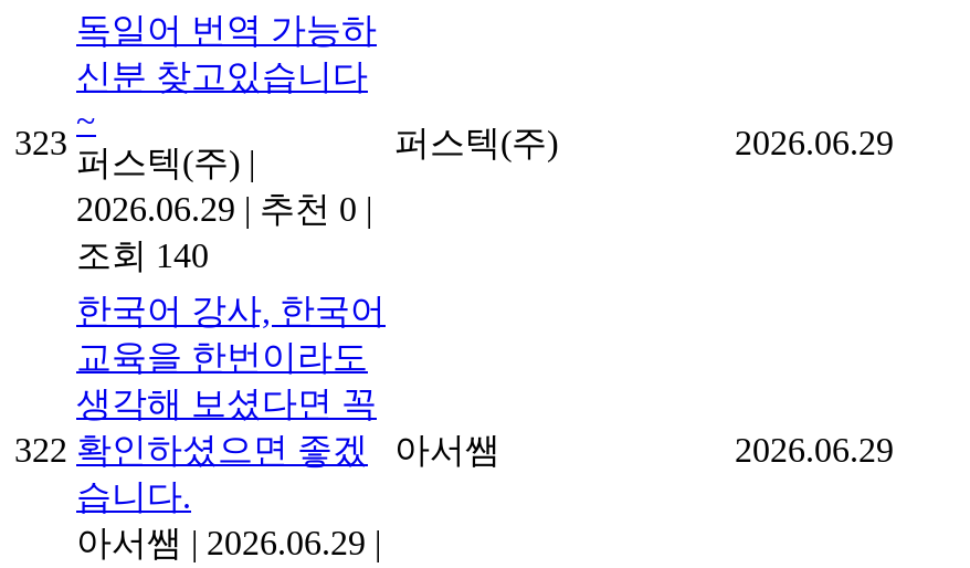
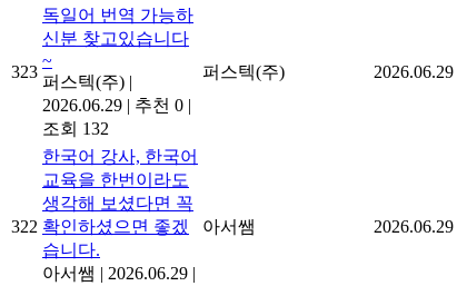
- 조회 140
+ 조회 132
